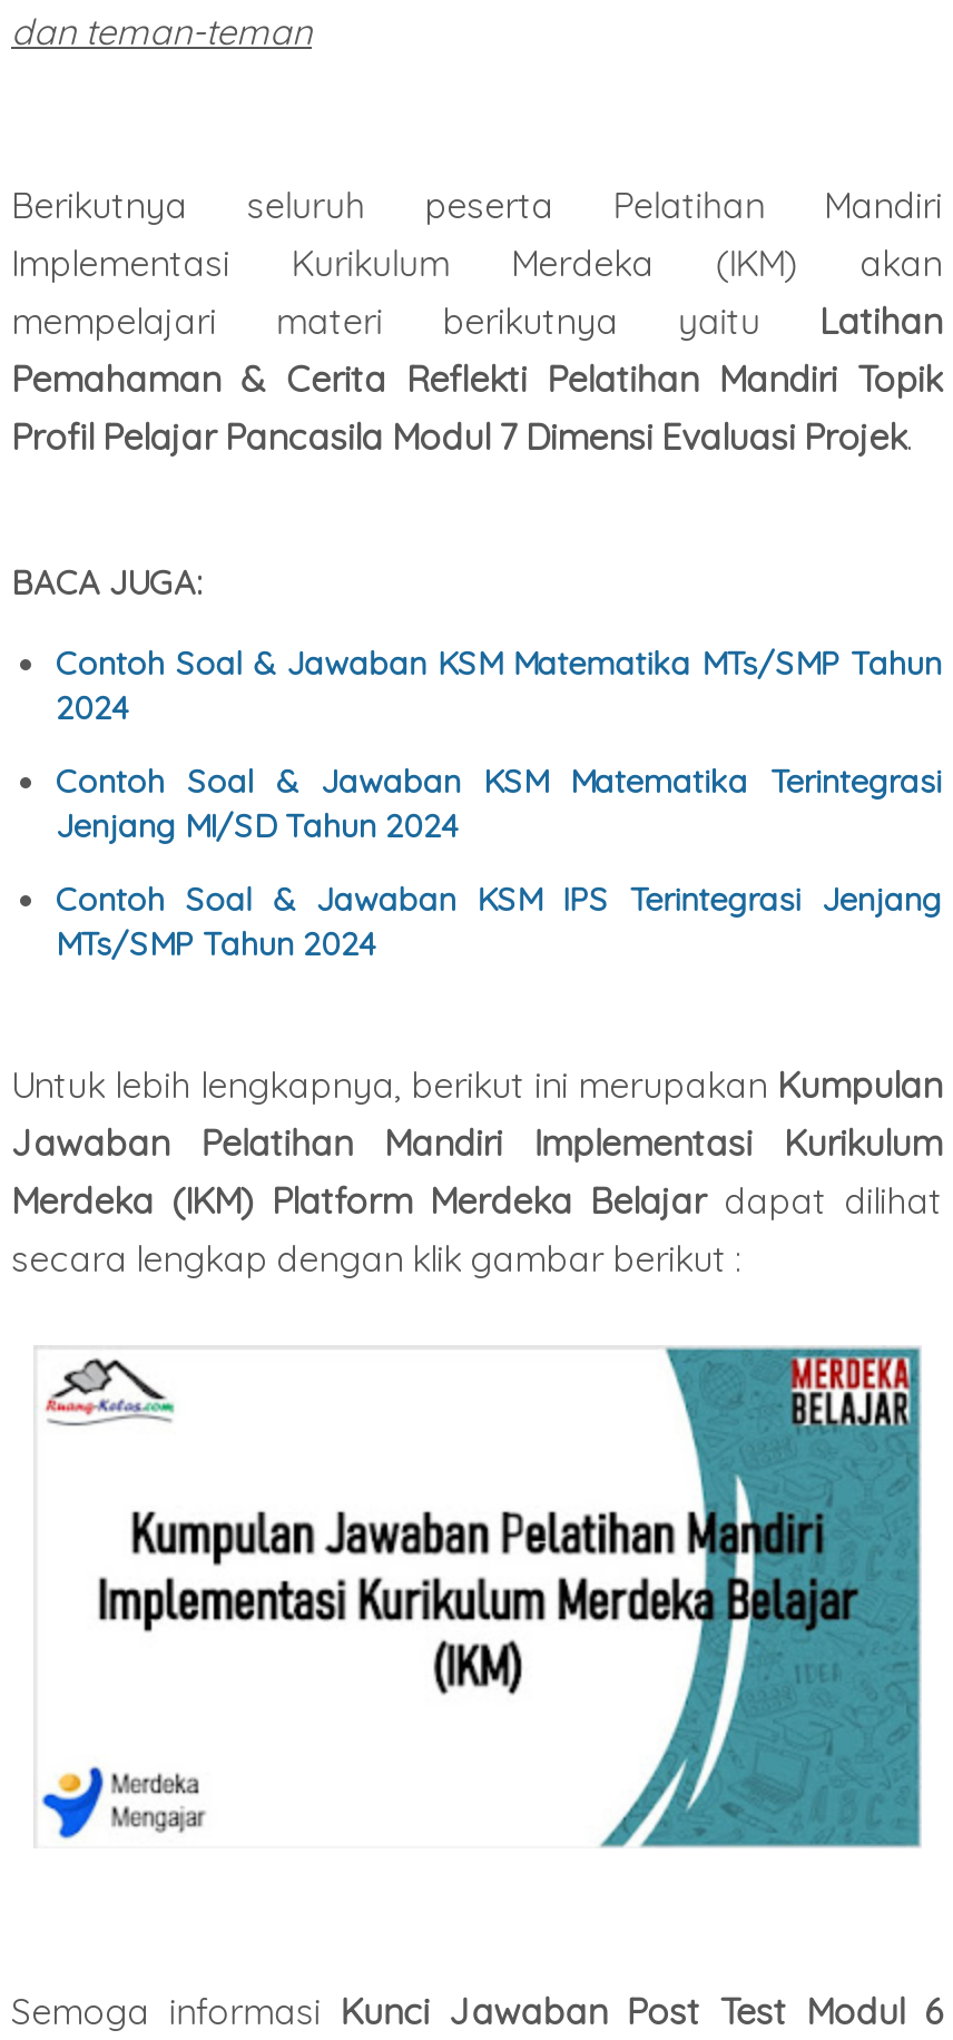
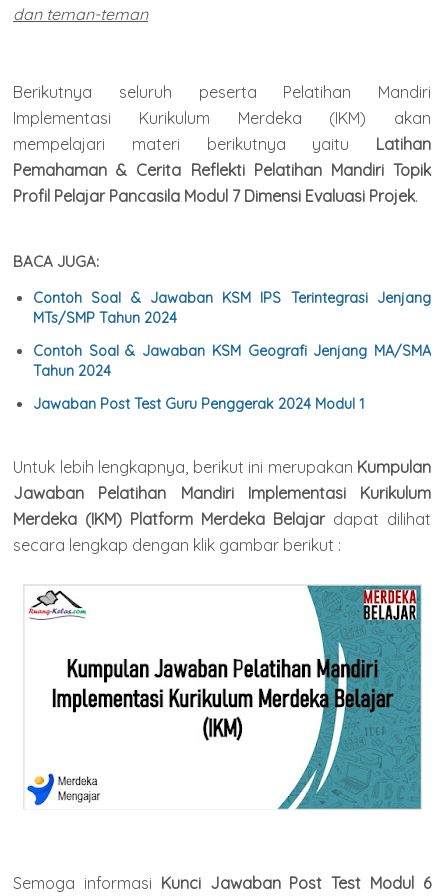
- Contoh Soal & Jawaban KSM Matematika MTs/SMP Tahun
- 2024
- Contoh Soal & Jawaban KSM Matematika Terintegrasi
- Jenjang MI/SD Tahun 2024

moved up: Contoh Soal & Jawaban KSM IPS Terintegrasi Jenjang | MTs/SMP Tahun 2024

+ Contoh Soal & Jawaban KSM Geografi Jenjang MA/SMA
+ Tahun 2024
+ Jawaban Post Test Guru Penggerak 2024 Modul 1
